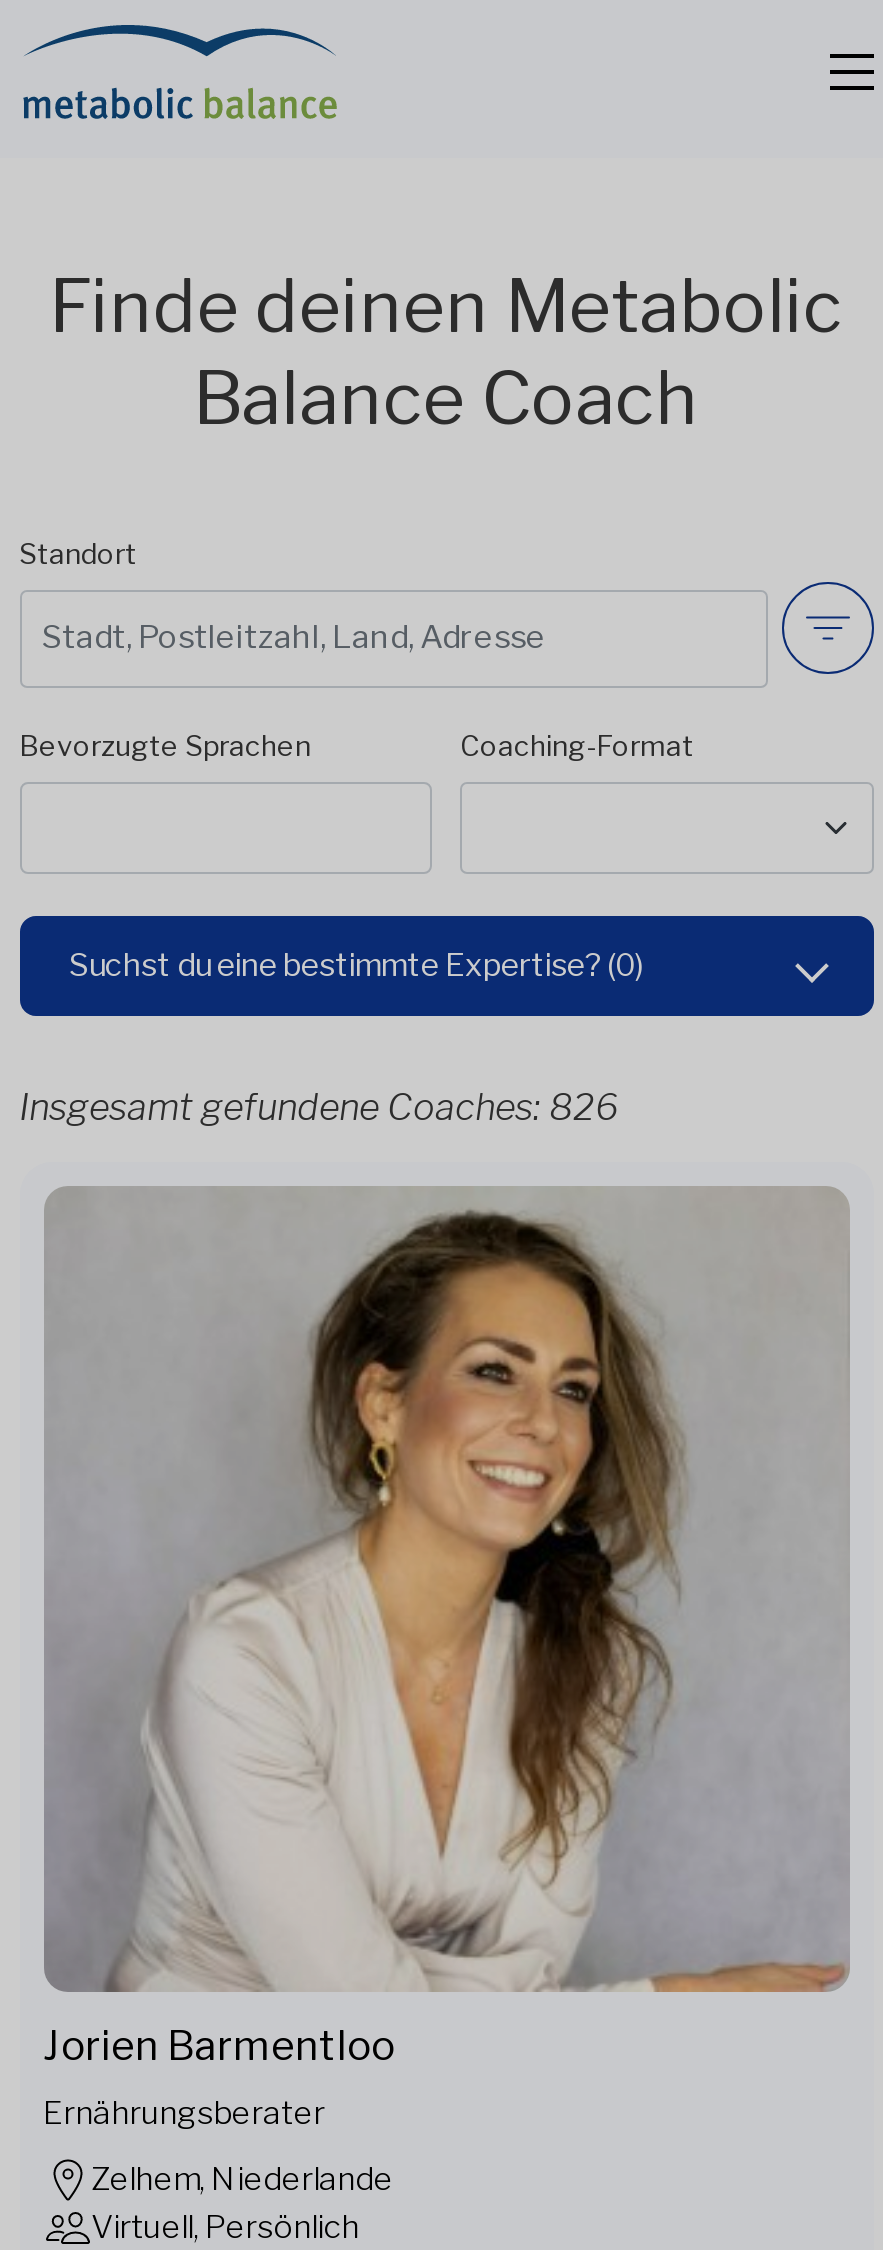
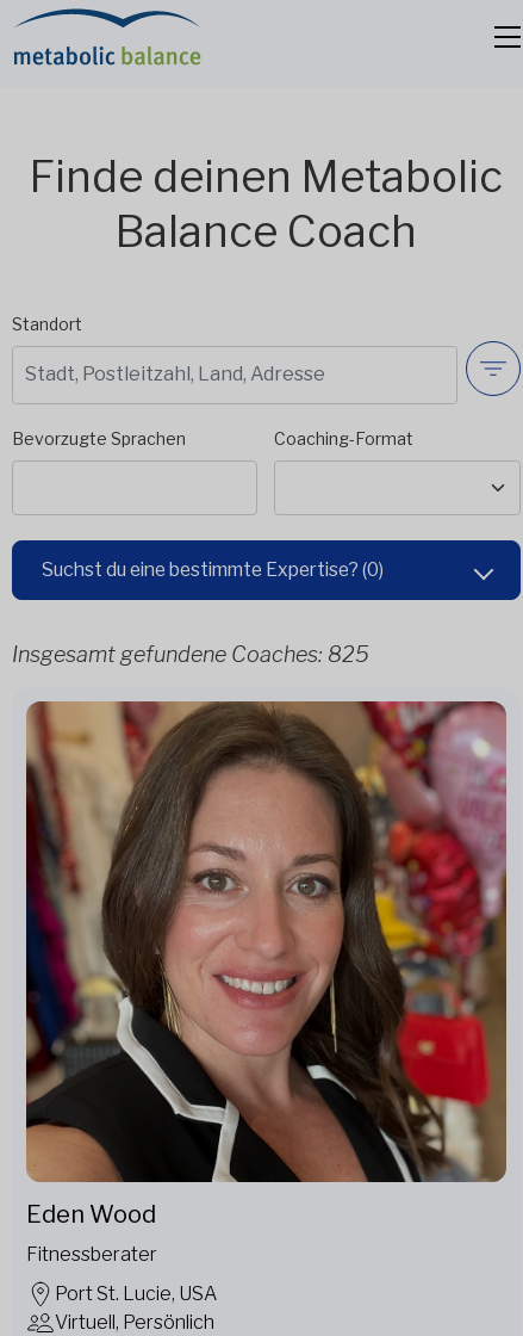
- Insgesamt gefundene Coaches: 826
+ Insgesamt gefundene Coaches: 825

- [image]
- Jorien Barmentloo
+ [image]
+ Eden Wood

- Ernährungsberater
+ Fitnessberater

- Zelhem, Niederlande
+ Port St. Lucie, USA
